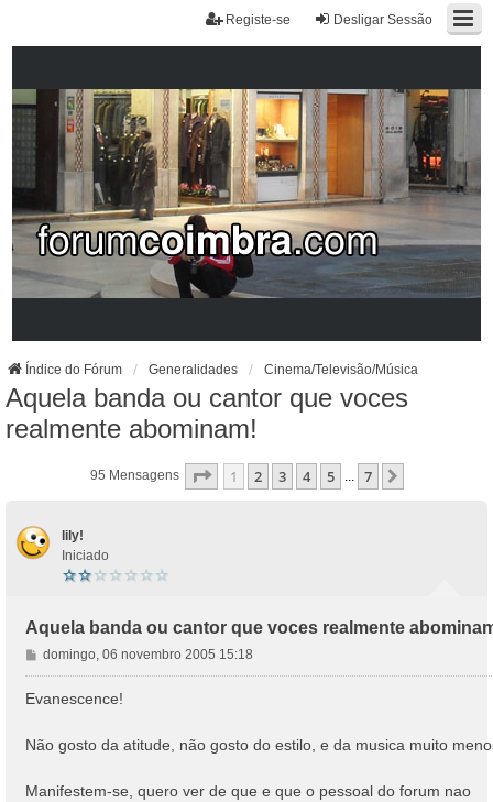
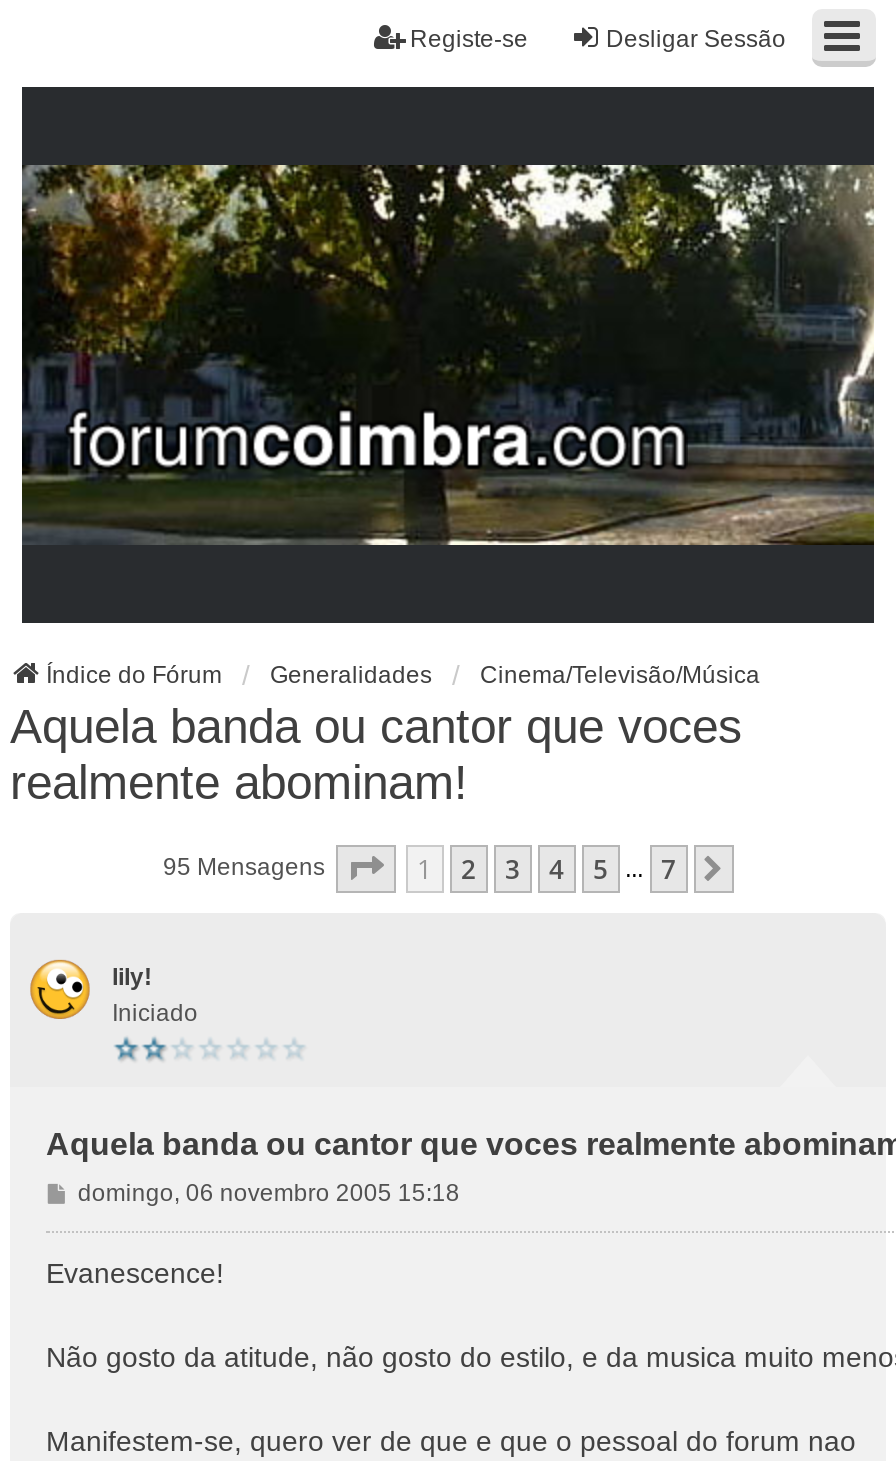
- [image]
+ [image]
